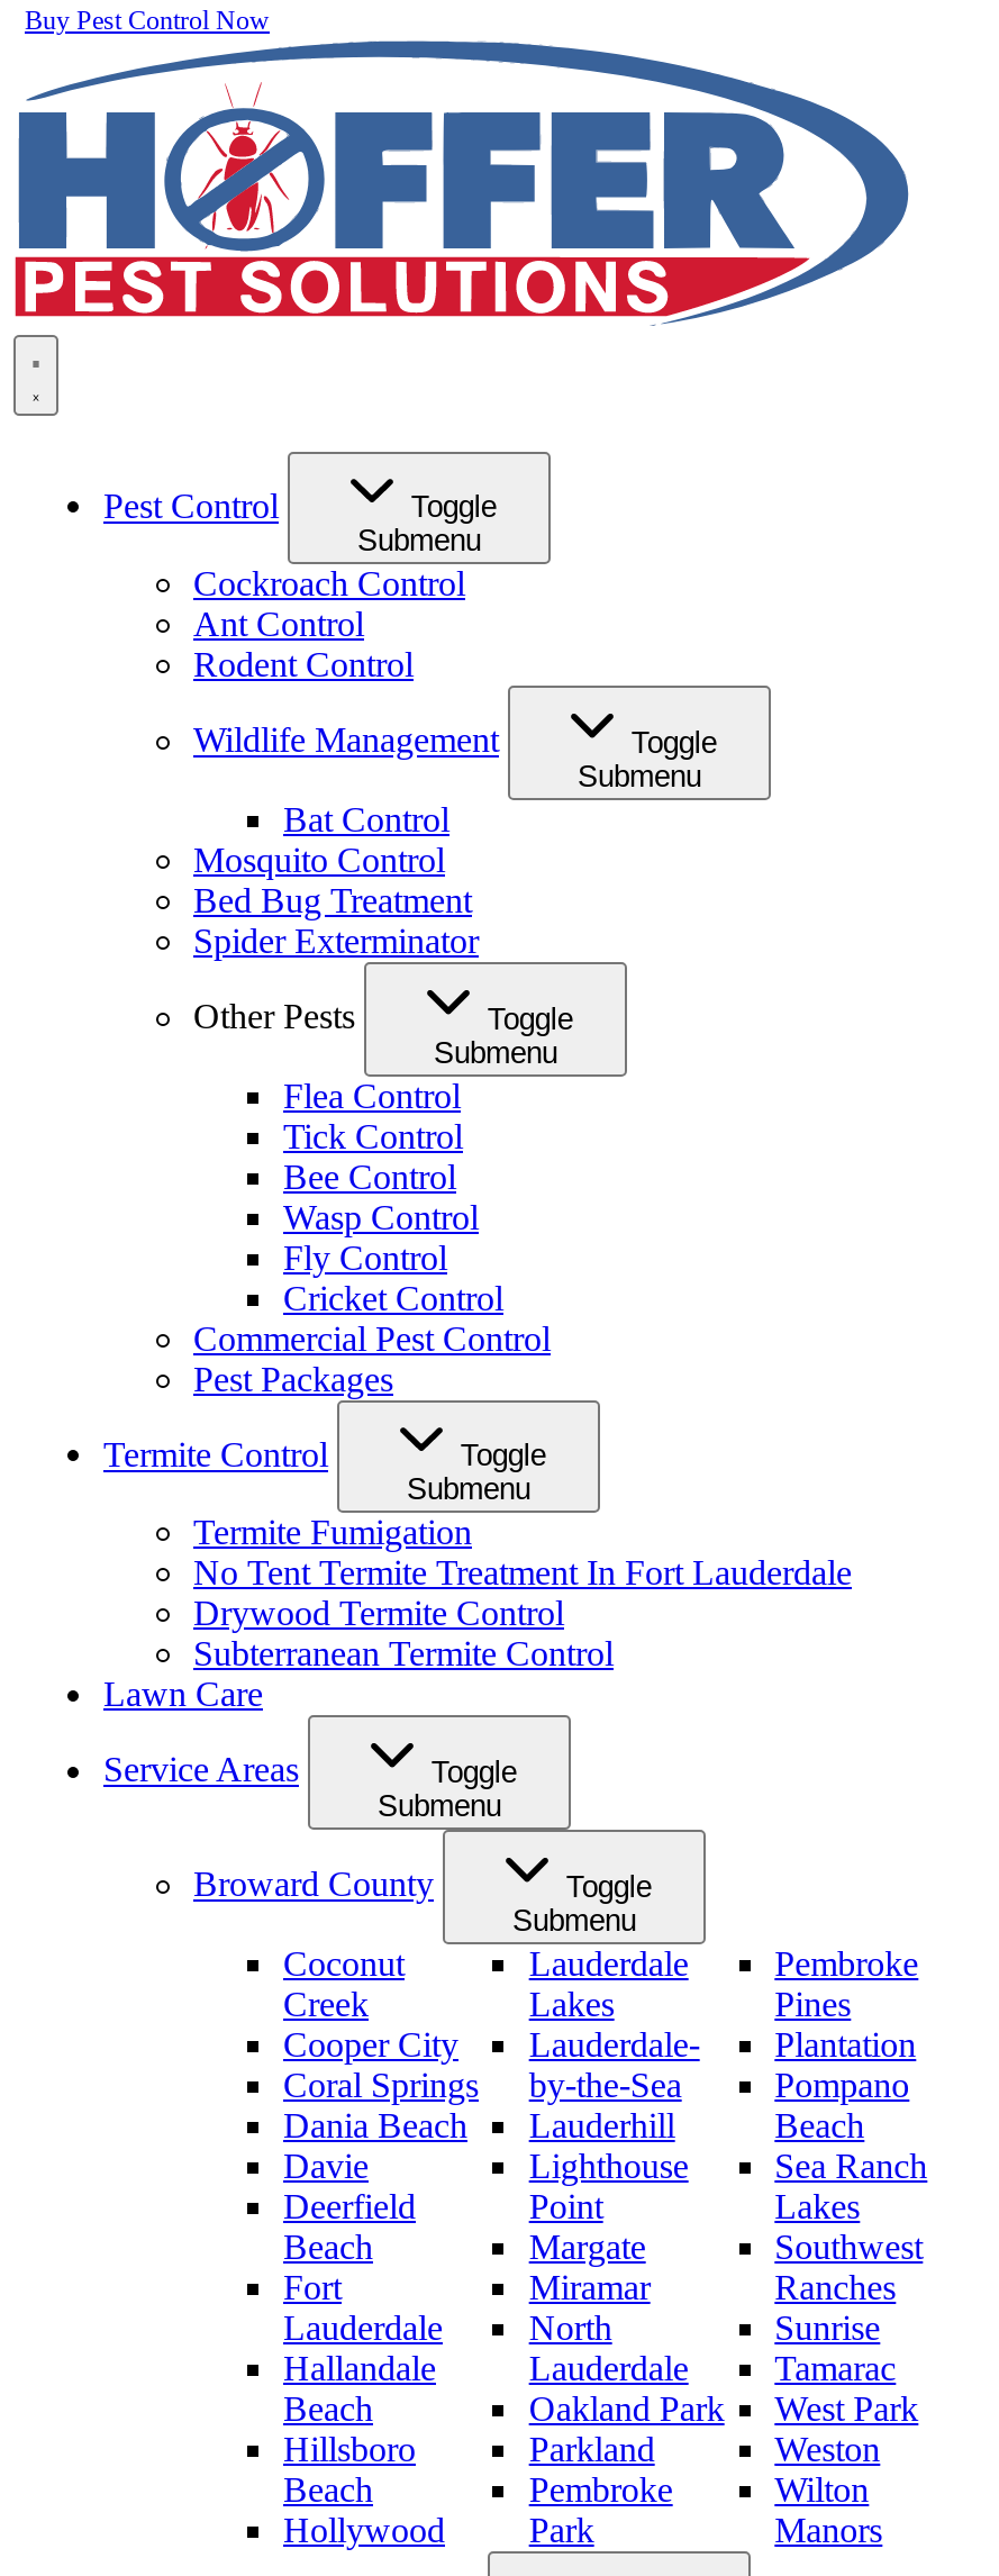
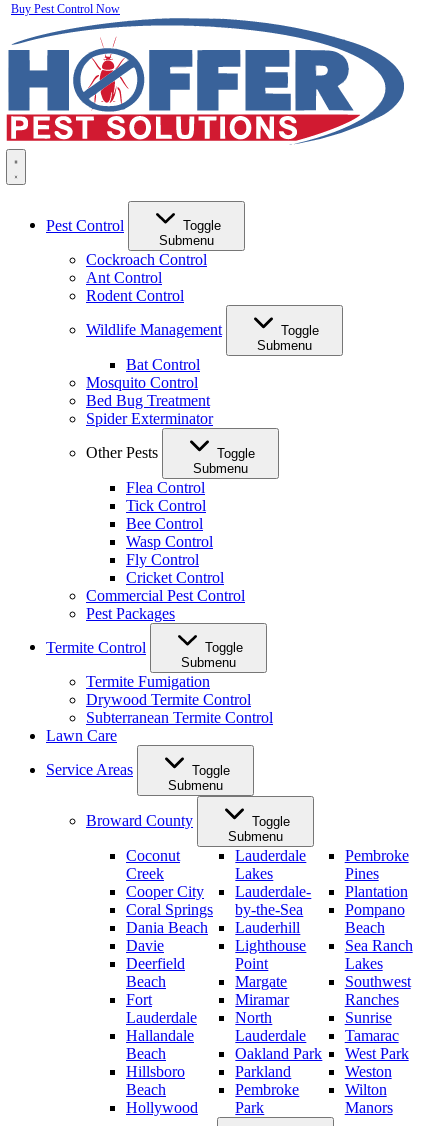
- No Tent Termite Treatment In Fort Lauderdale
